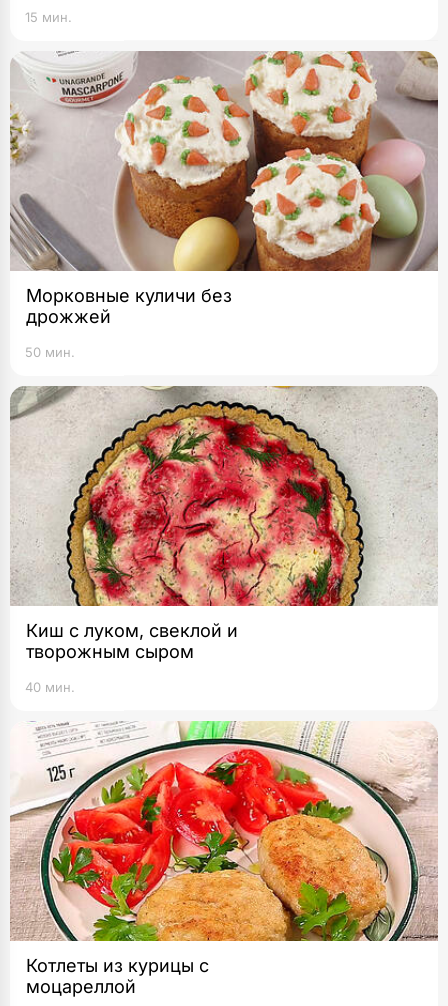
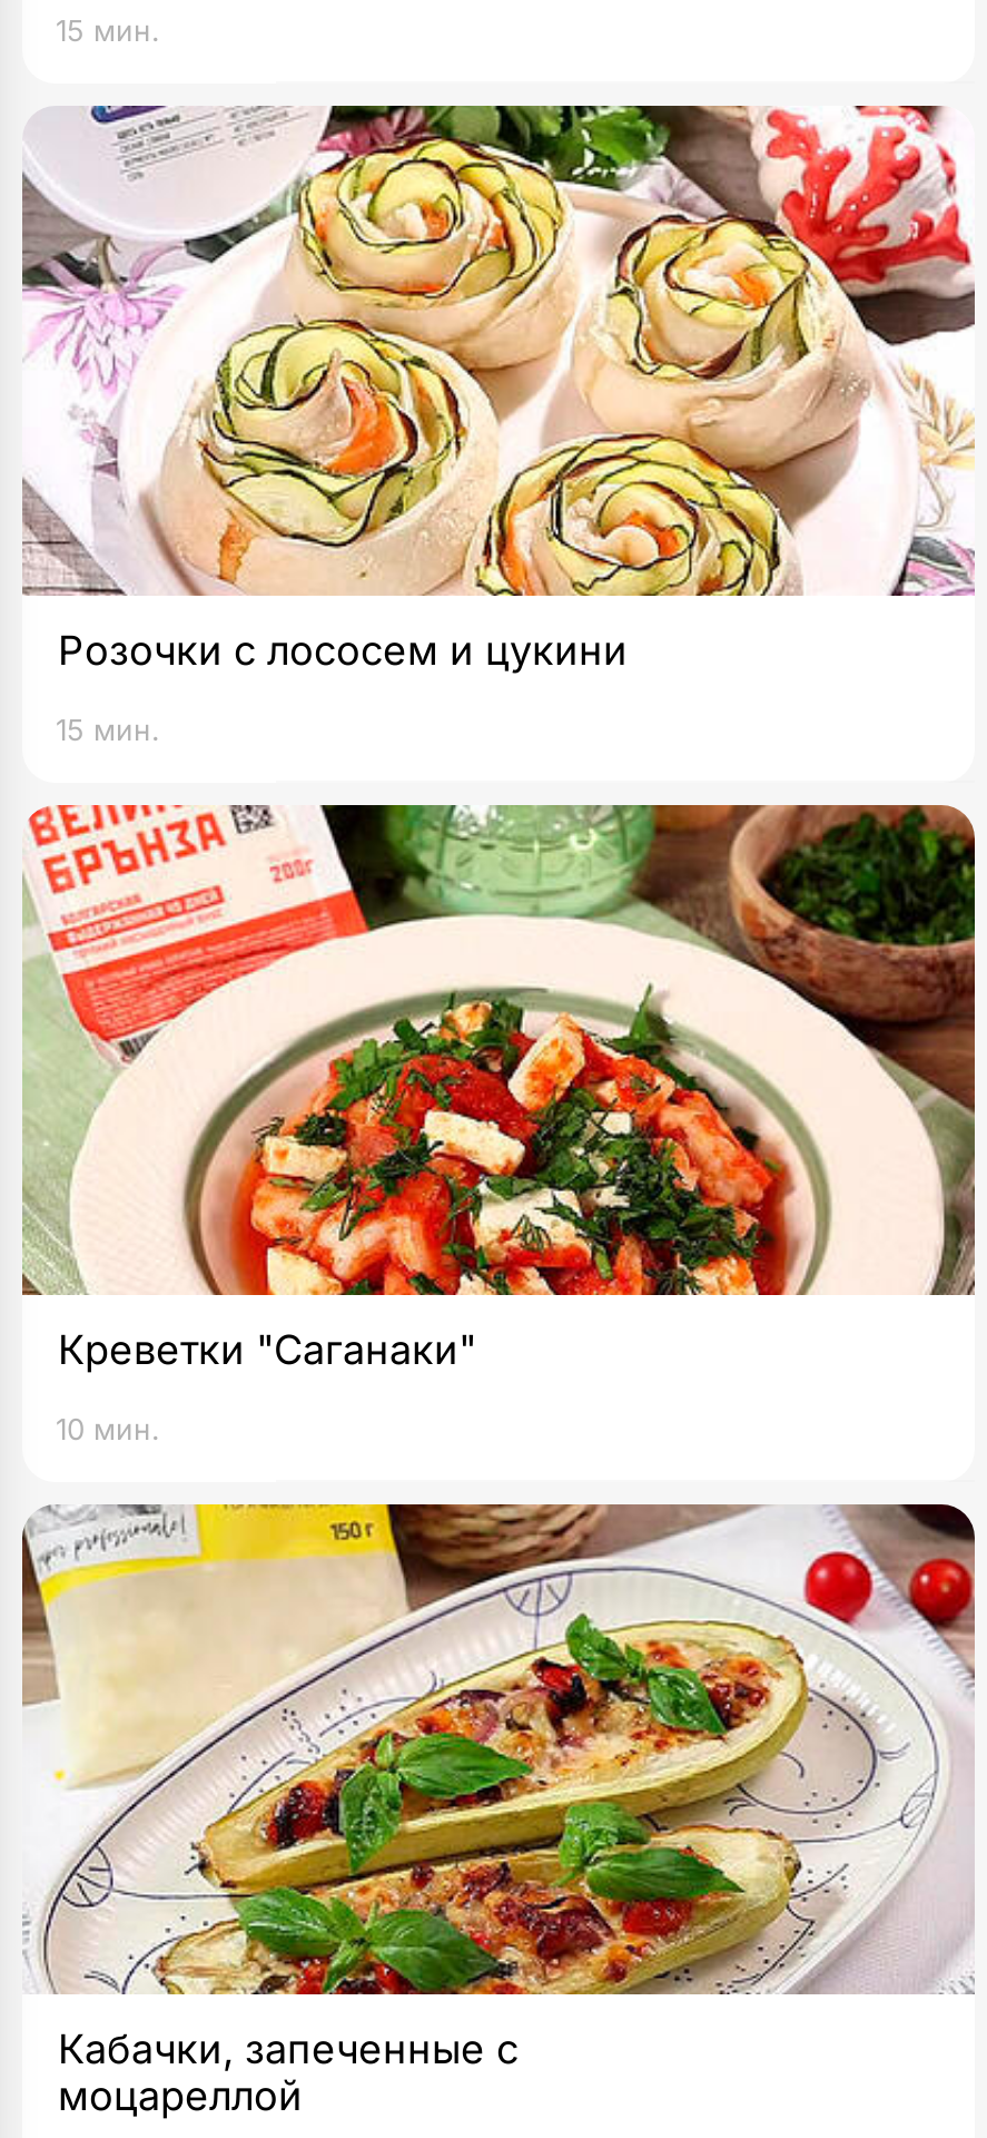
- [image]
- Морковные куличи без
- дрожжей
+ [image]
+ Розочки с лососем и цукини

- 50 мин.
+ 15 мин.

- [image]
- Киш с луком, свеклой и
- творожным сыром
+ [image]
+ Креветки "Саганаки"

- 40 мин.
+ 10 мин.

- [image]
- Котлеты из курицы с
+ [image]
+ Кабачки, запеченные с
